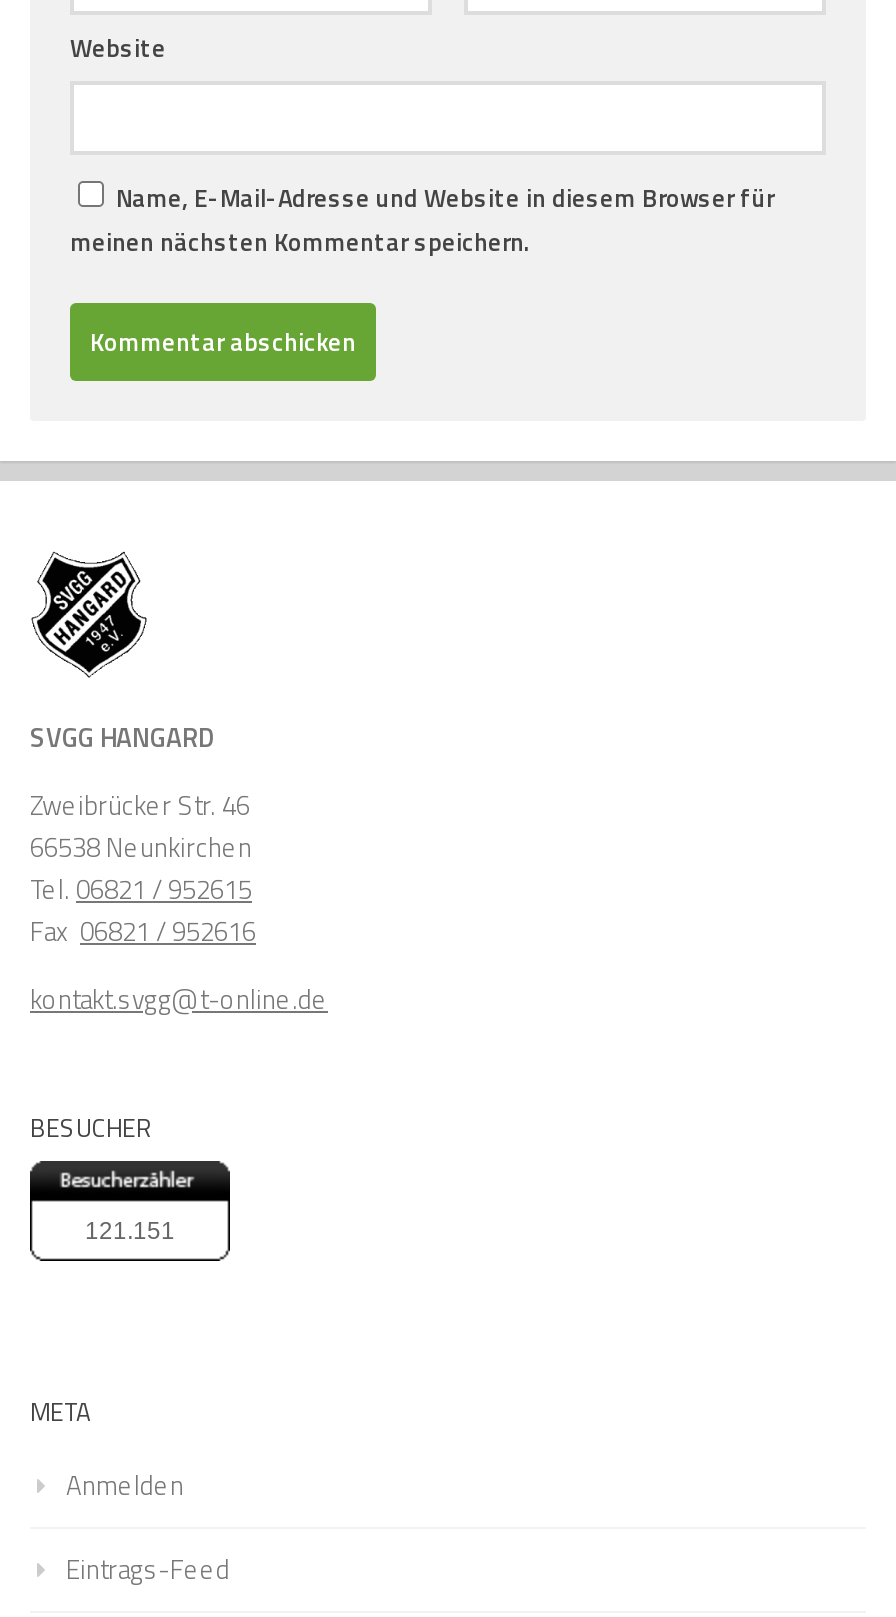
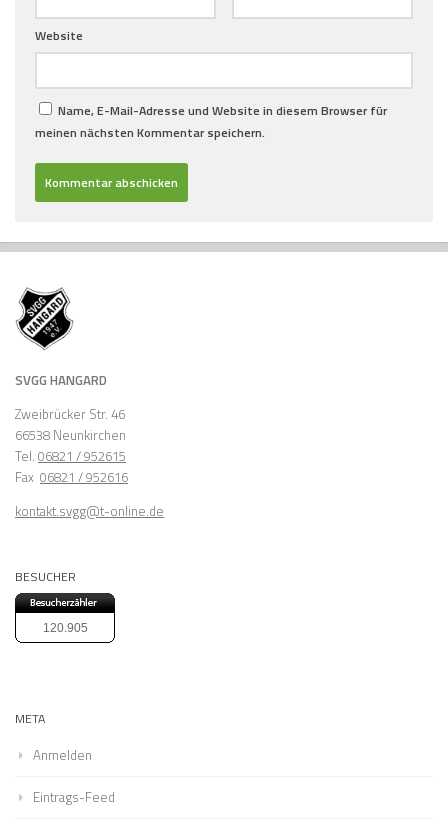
- 121.151
+ 120.905
